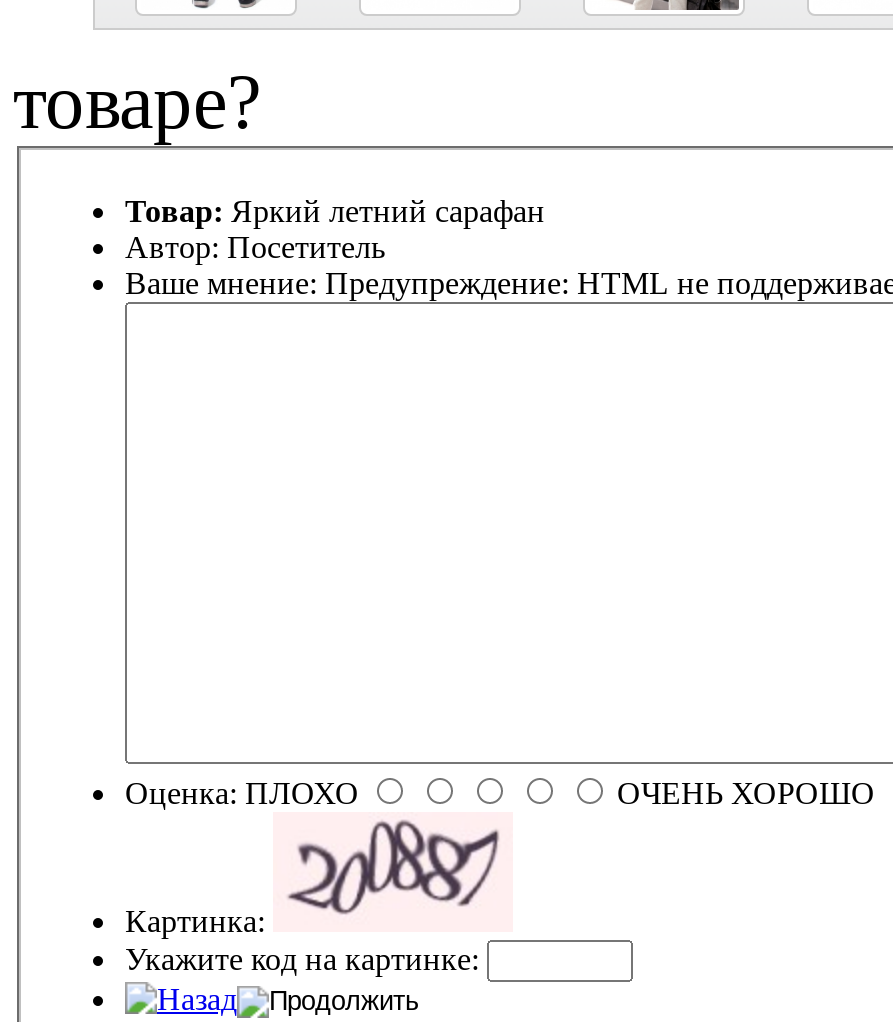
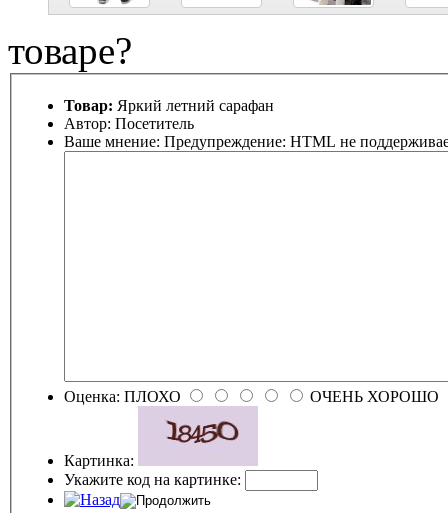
- [image]
+ [image]
